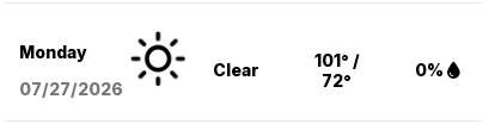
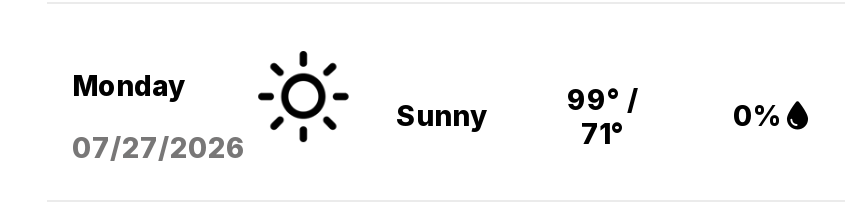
- Clear
- 101° /
- 72°
+ Sunny
+ 99° /
+ 71°
